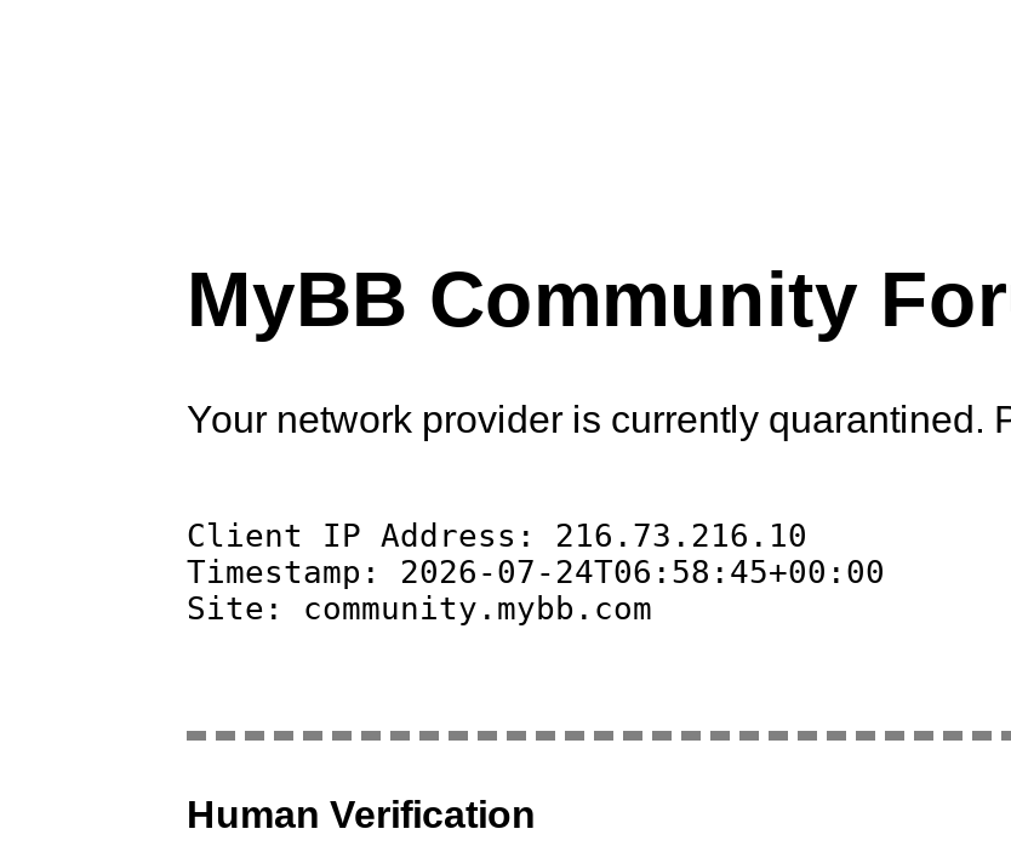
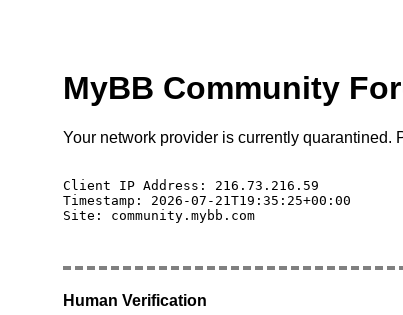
- Client IP Address: 216.73.216.10
+ Client IP Address: 216.73.216.59

- Timestamp: 2026-07-24T06:58:45+00:00
+ Timestamp: 2026-07-21T19:35:25+00:00
